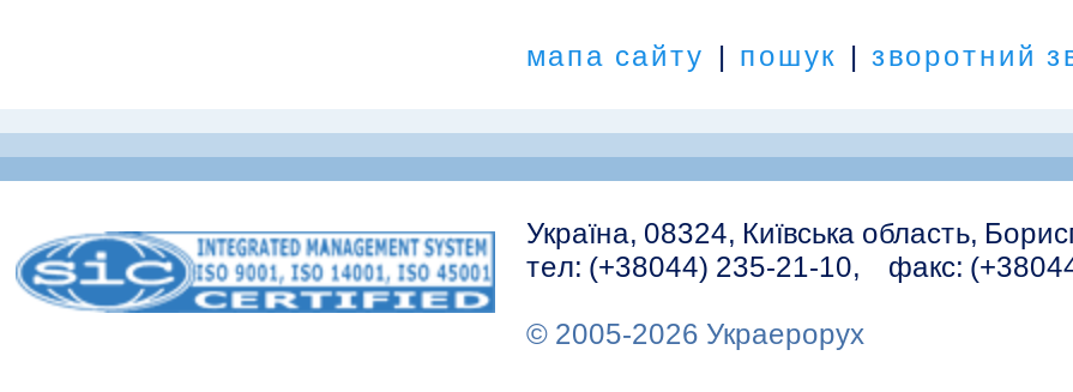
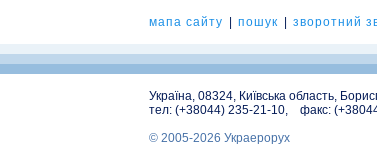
- [image]
